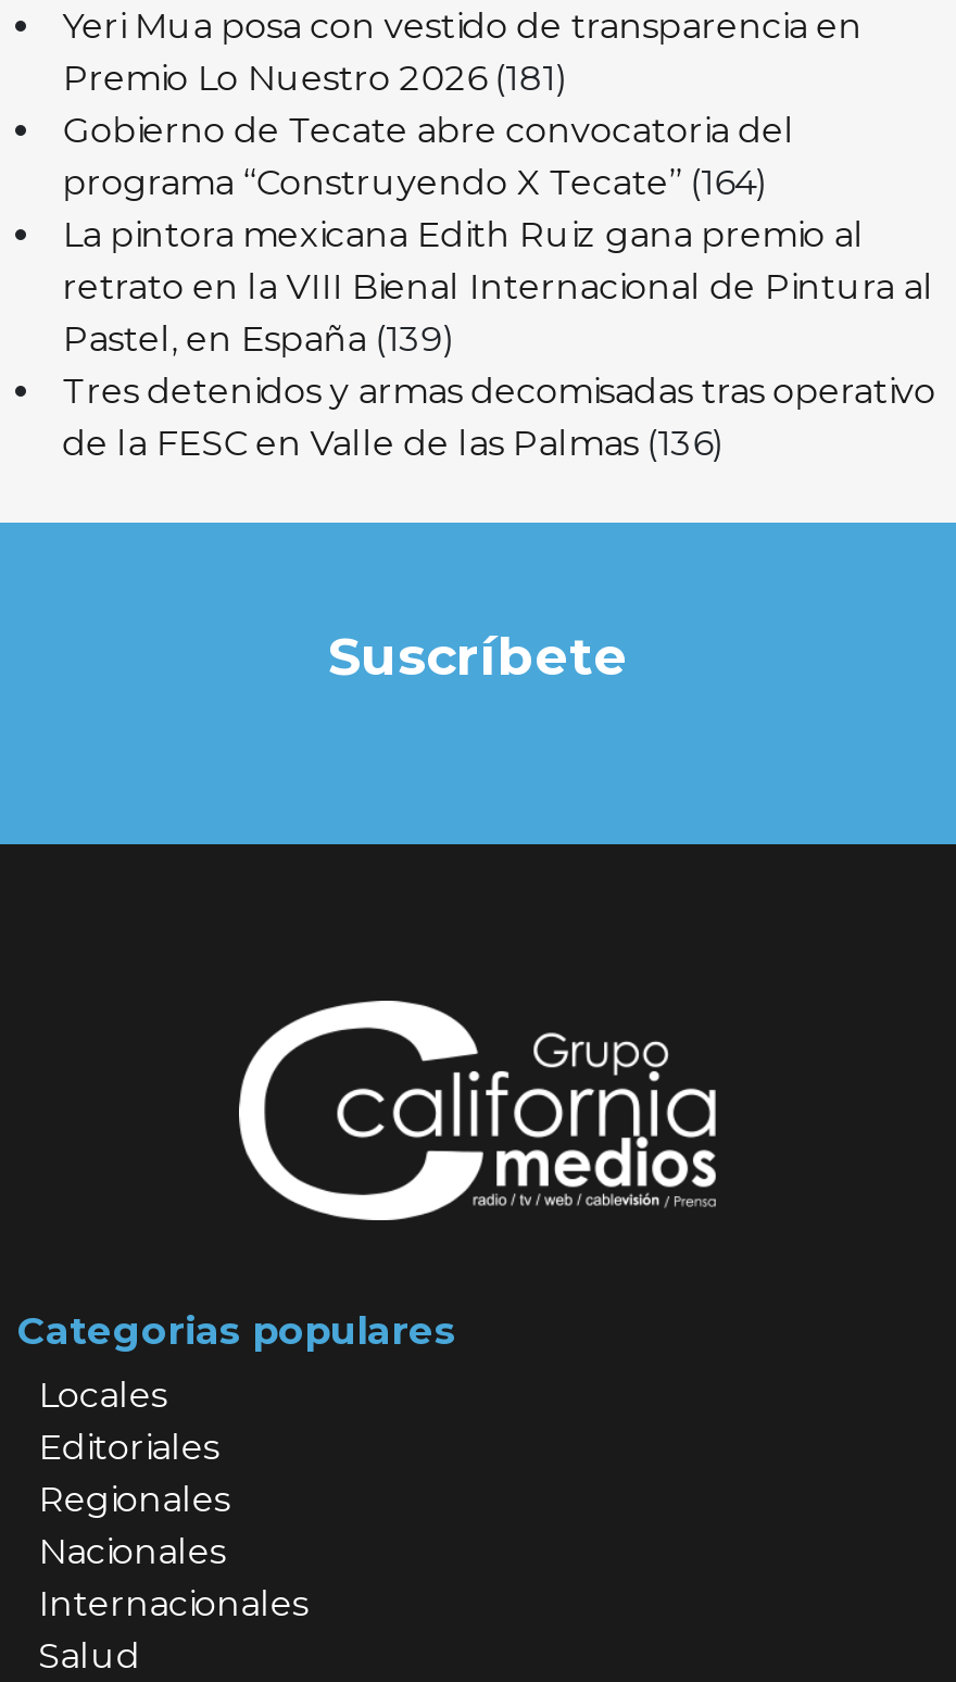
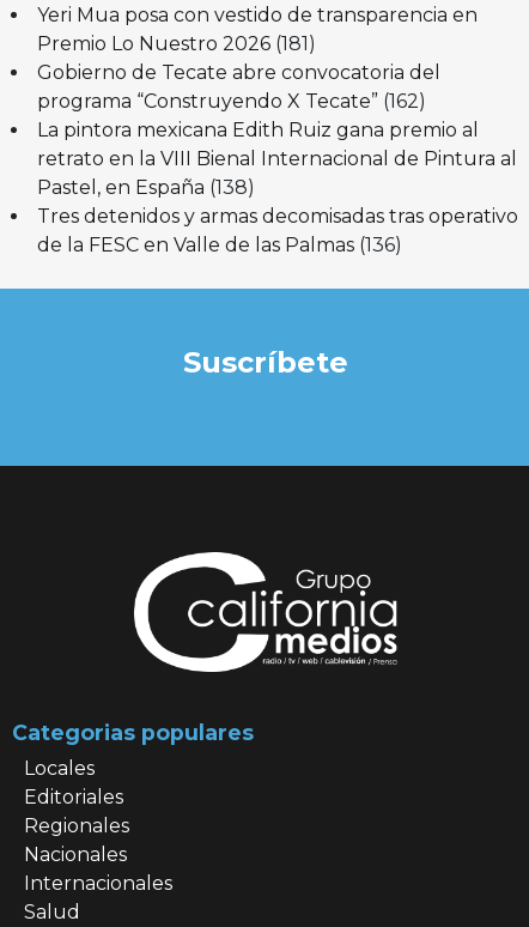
- programa “Construyendo X Tecate” (164)
+ programa “Construyendo X Tecate” (162)

- Pastel, en España (139)
+ Pastel, en España (138)
